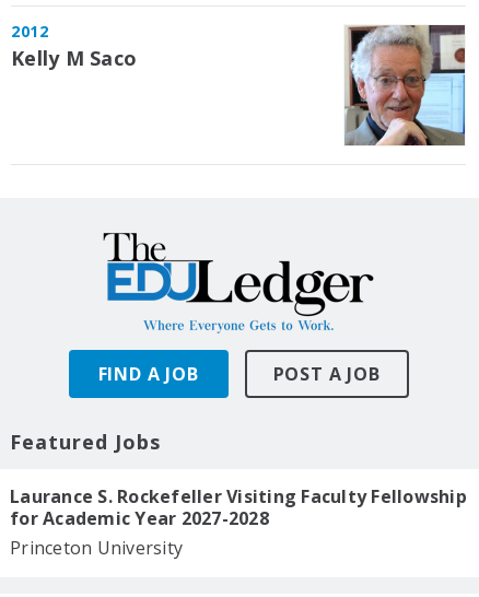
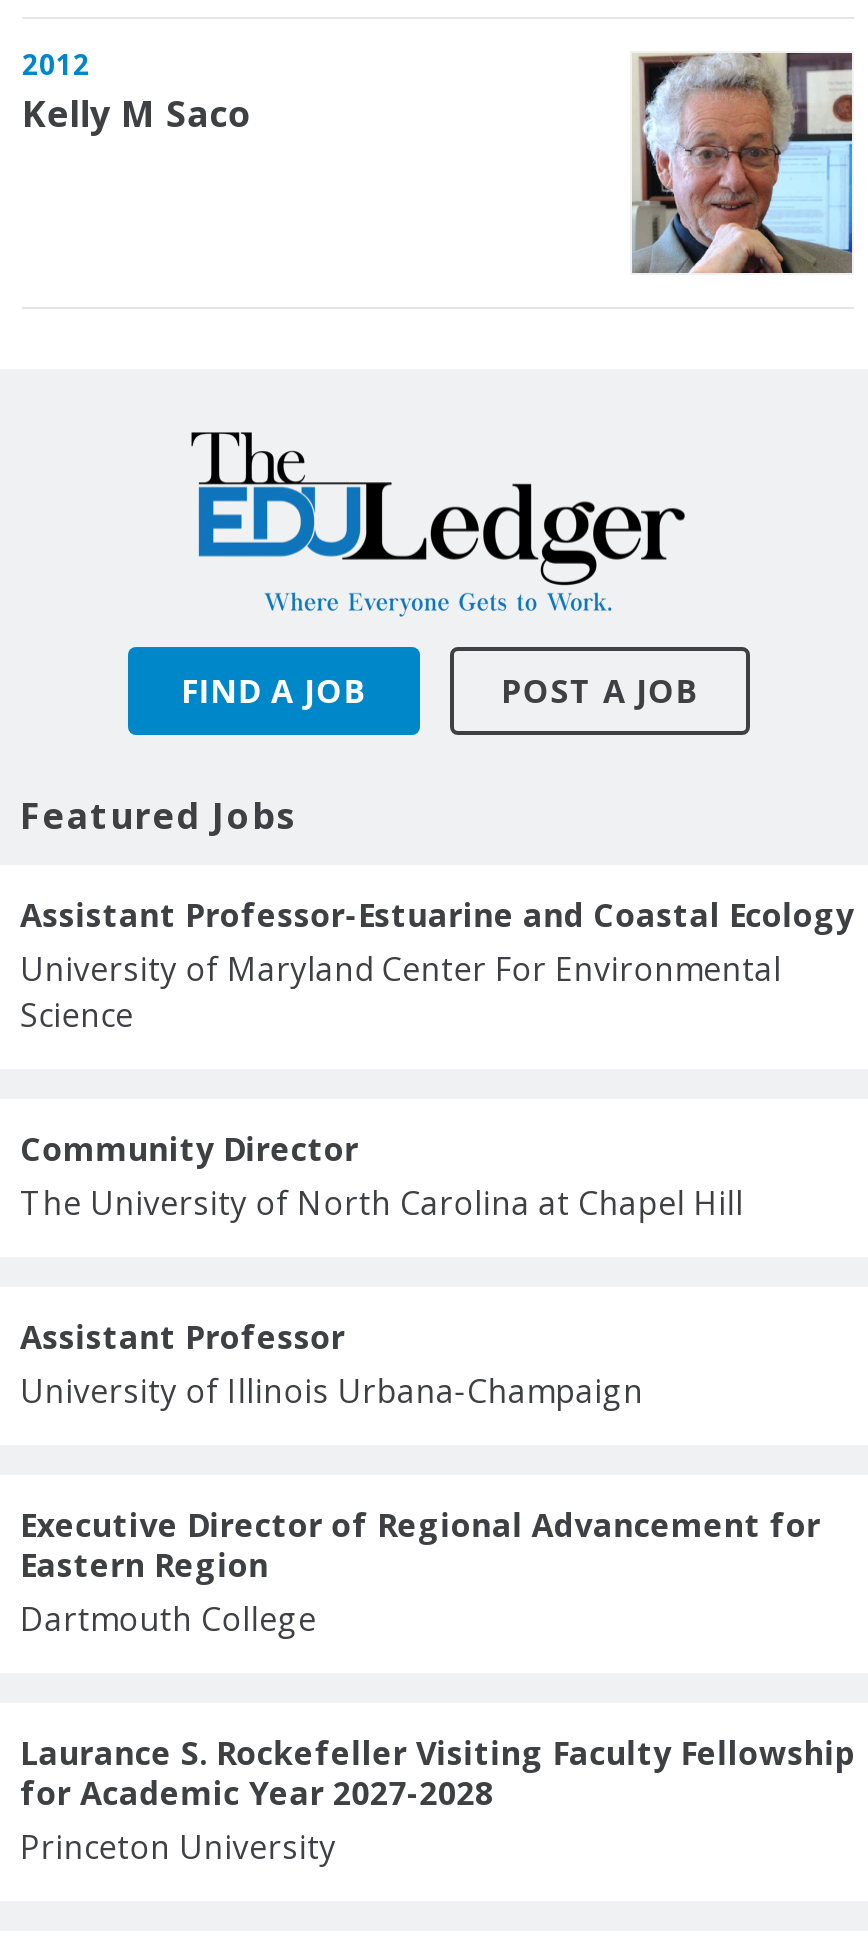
+ Assistant Professor-Estuarine and Coastal Ecology
+ University of Maryland Center For Environmental
+ Science
+ Community Director
+ The University of North Carolina at Chapel Hill
+ Assistant Professor
+ University of Illinois Urbana-Champaign
+ Executive Director of Regional Advancement for
+ Eastern Region
+ Dartmouth College
